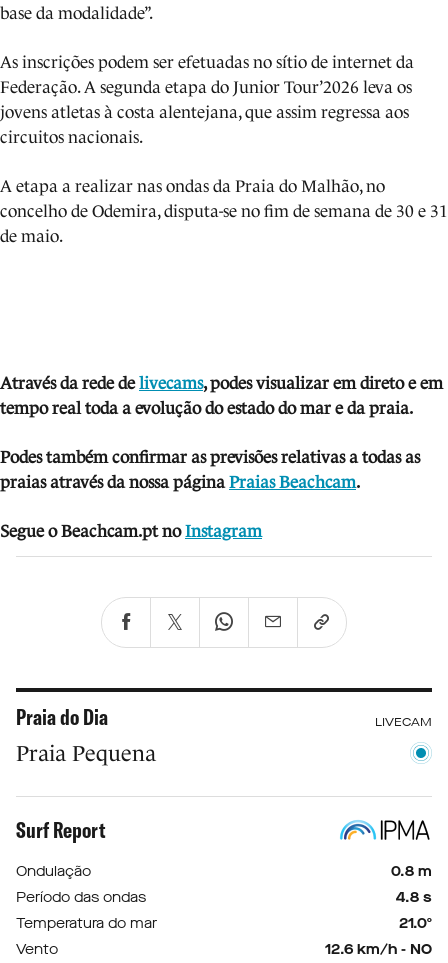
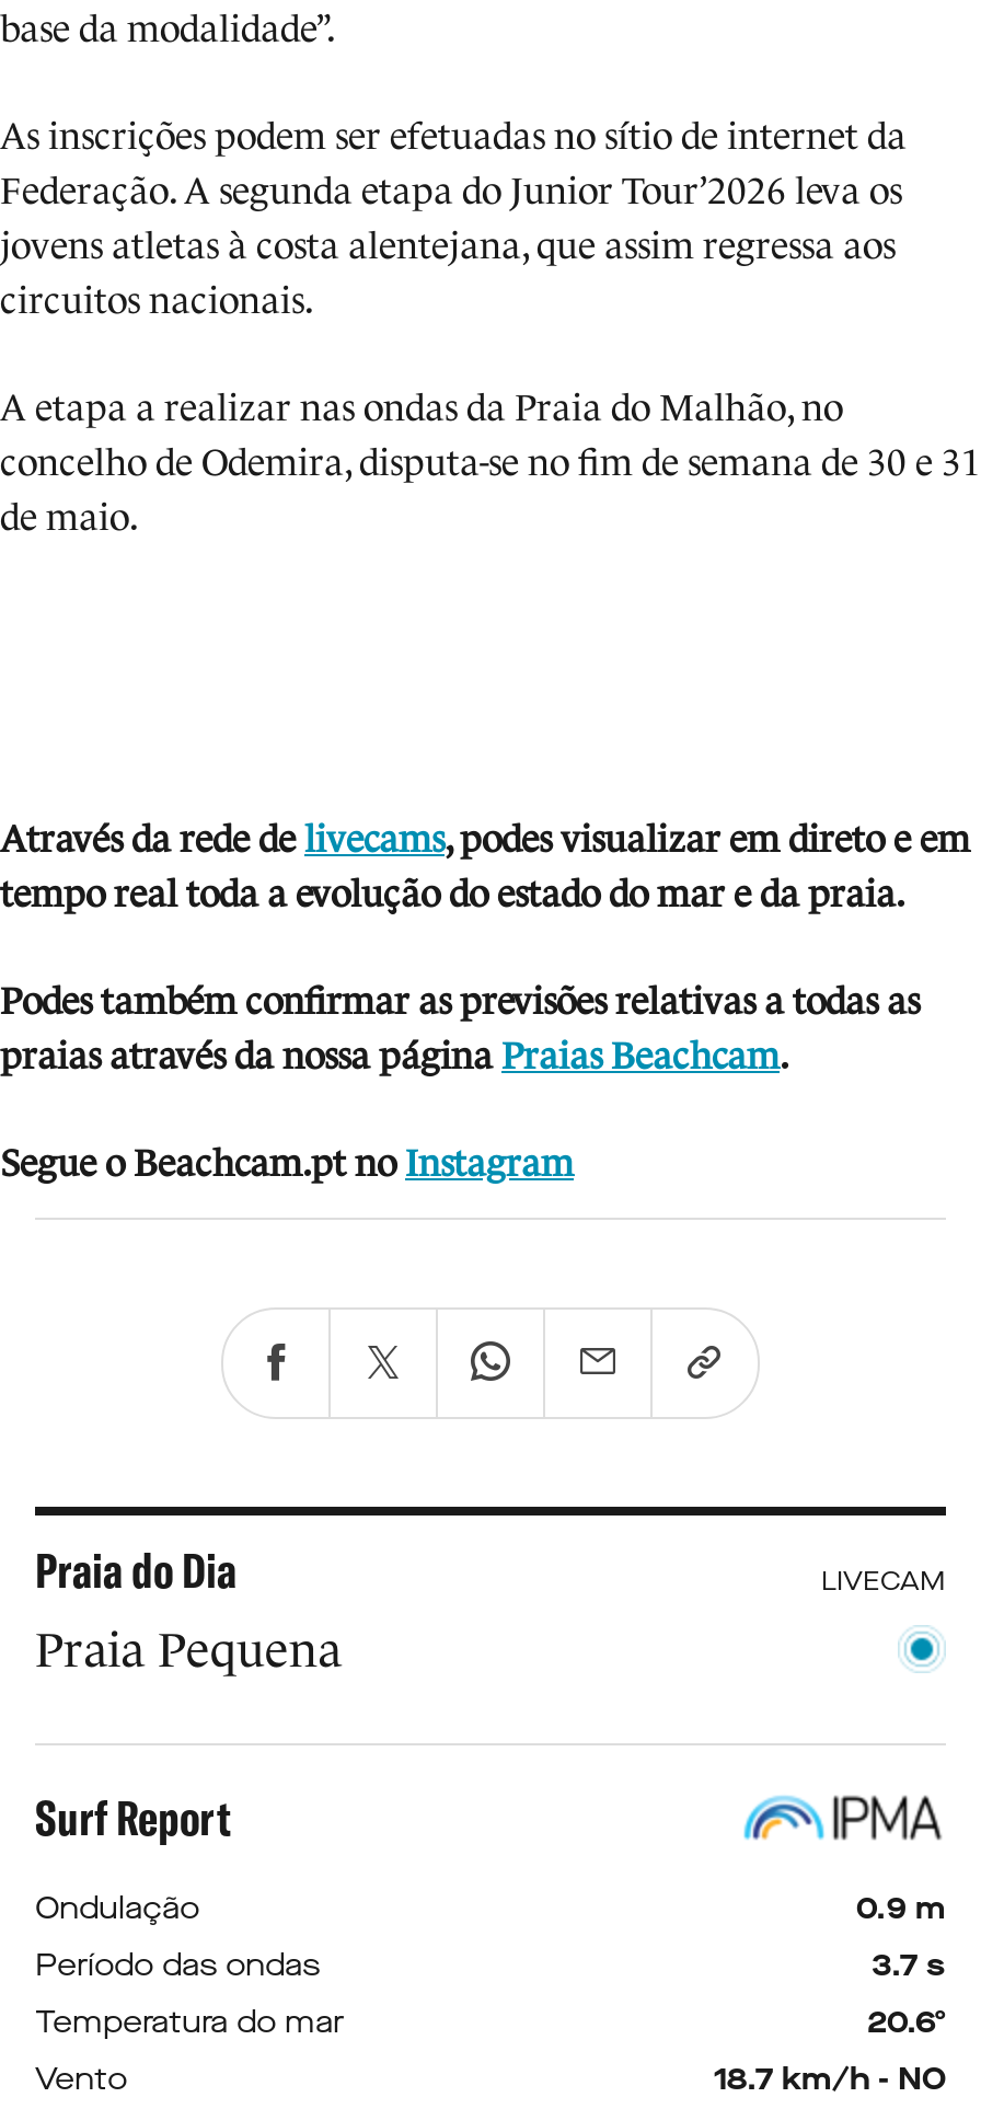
- 0.8 m
+ 0.9 m

- 4.8 s
+ 3.7 s

- 21.0º
+ 20.6º

- 12.6 km/h - NO
+ 18.7 km/h - NO
